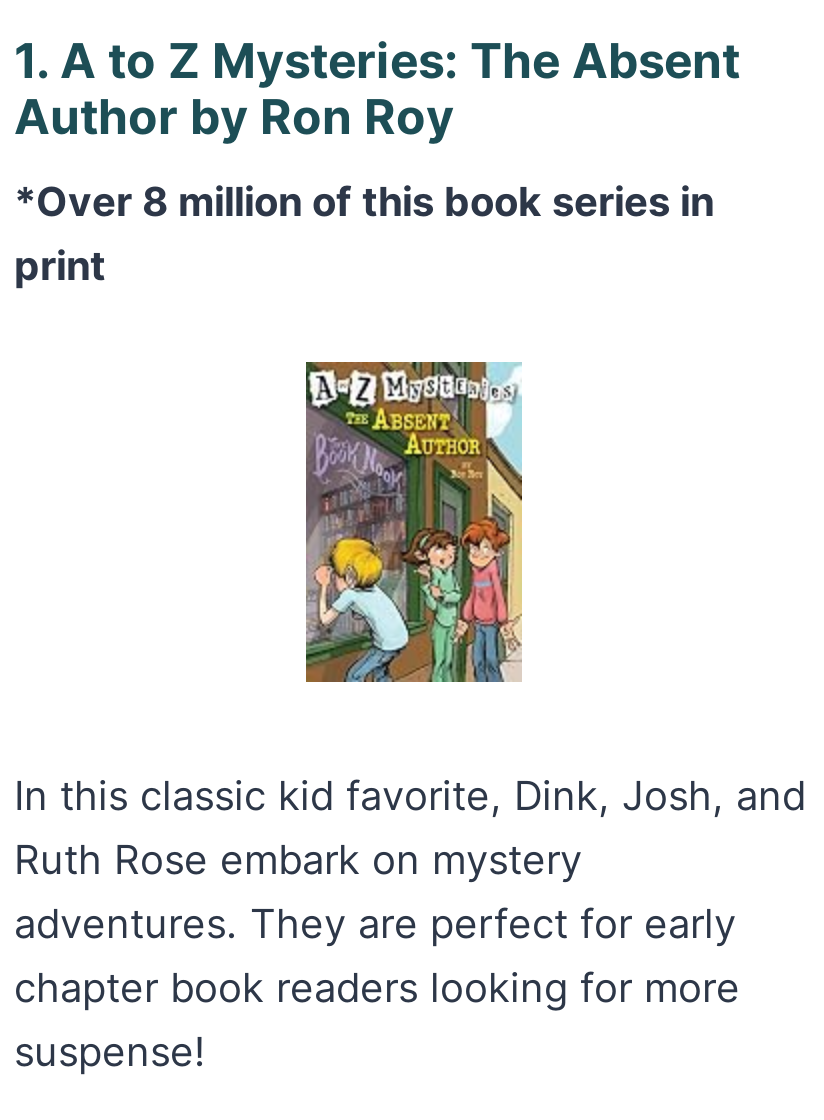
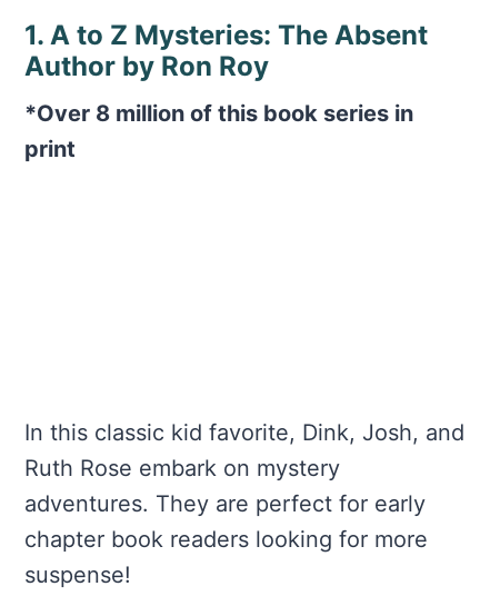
- [image]
